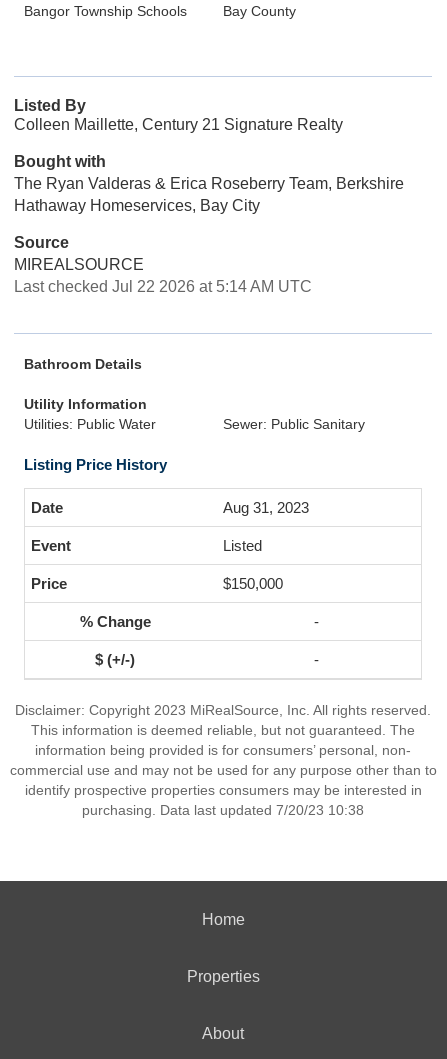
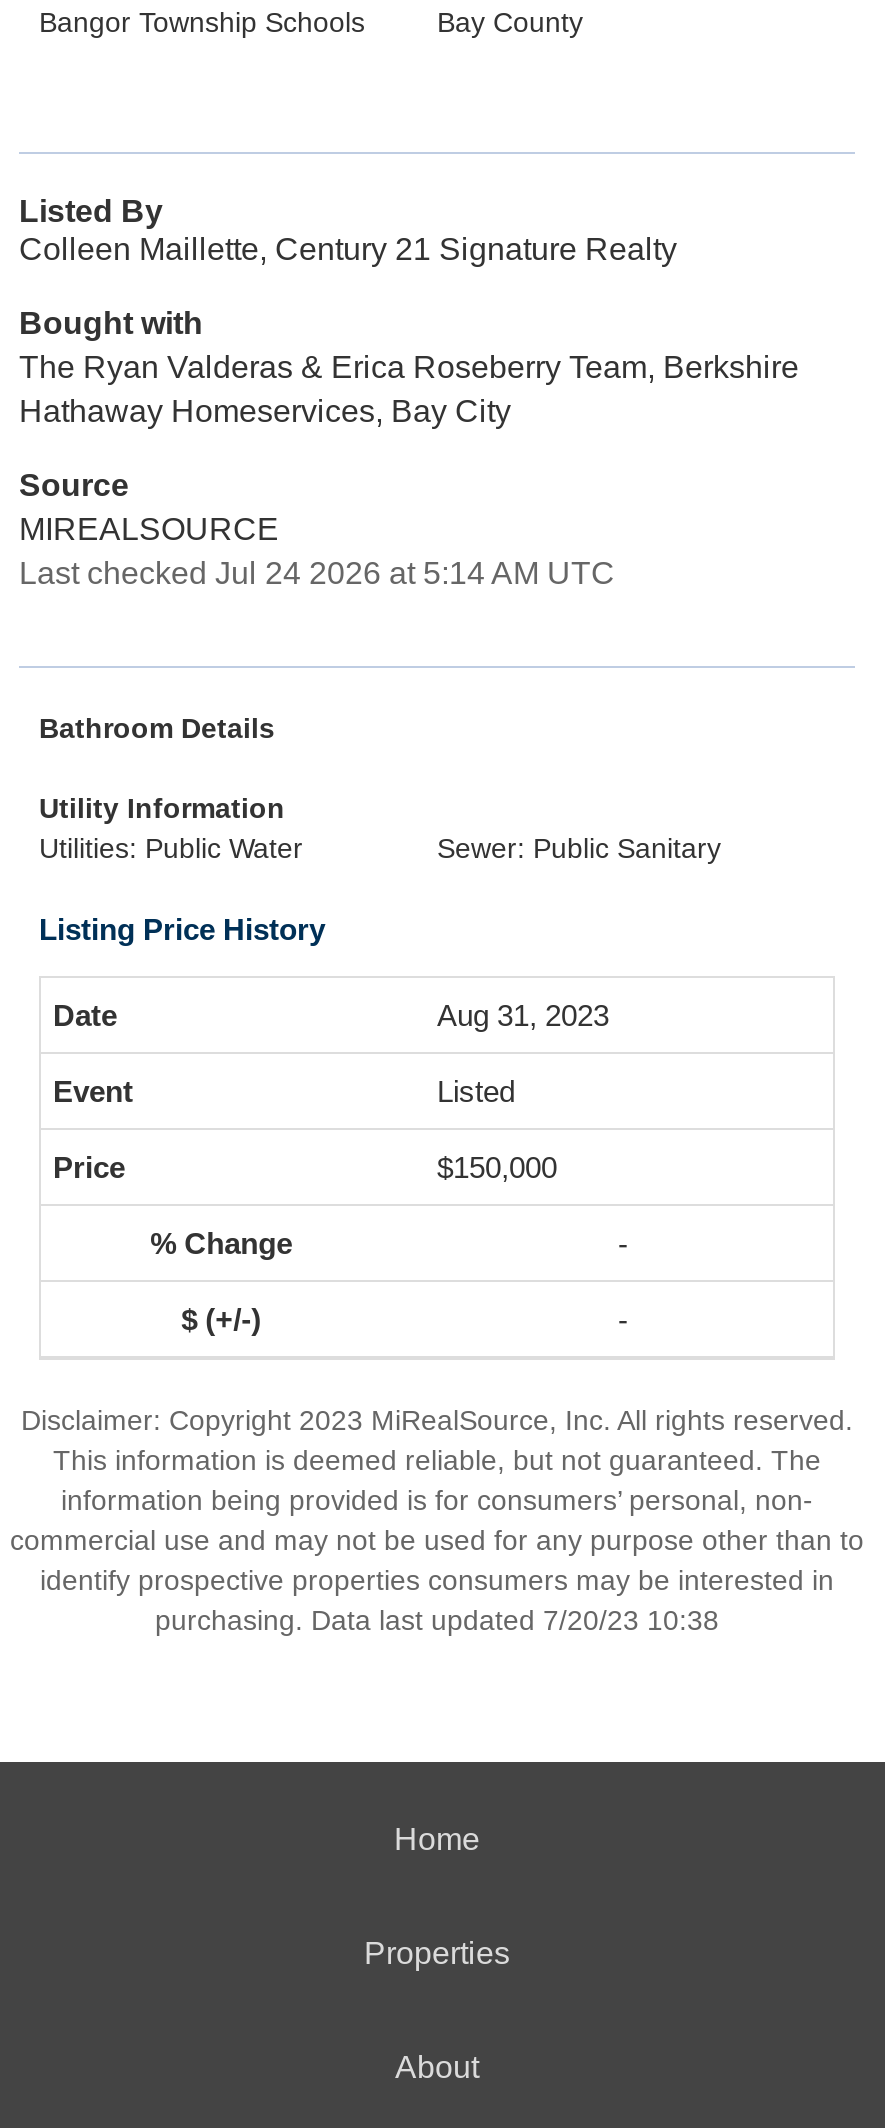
- Last checked Jul 22 2026 at 5:14 AM UTC
+ Last checked Jul 24 2026 at 5:14 AM UTC
